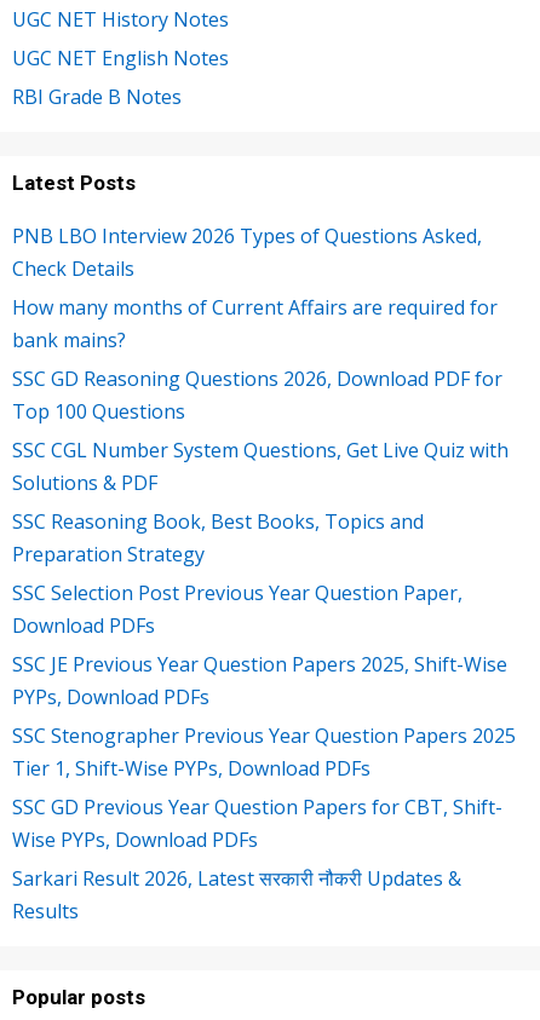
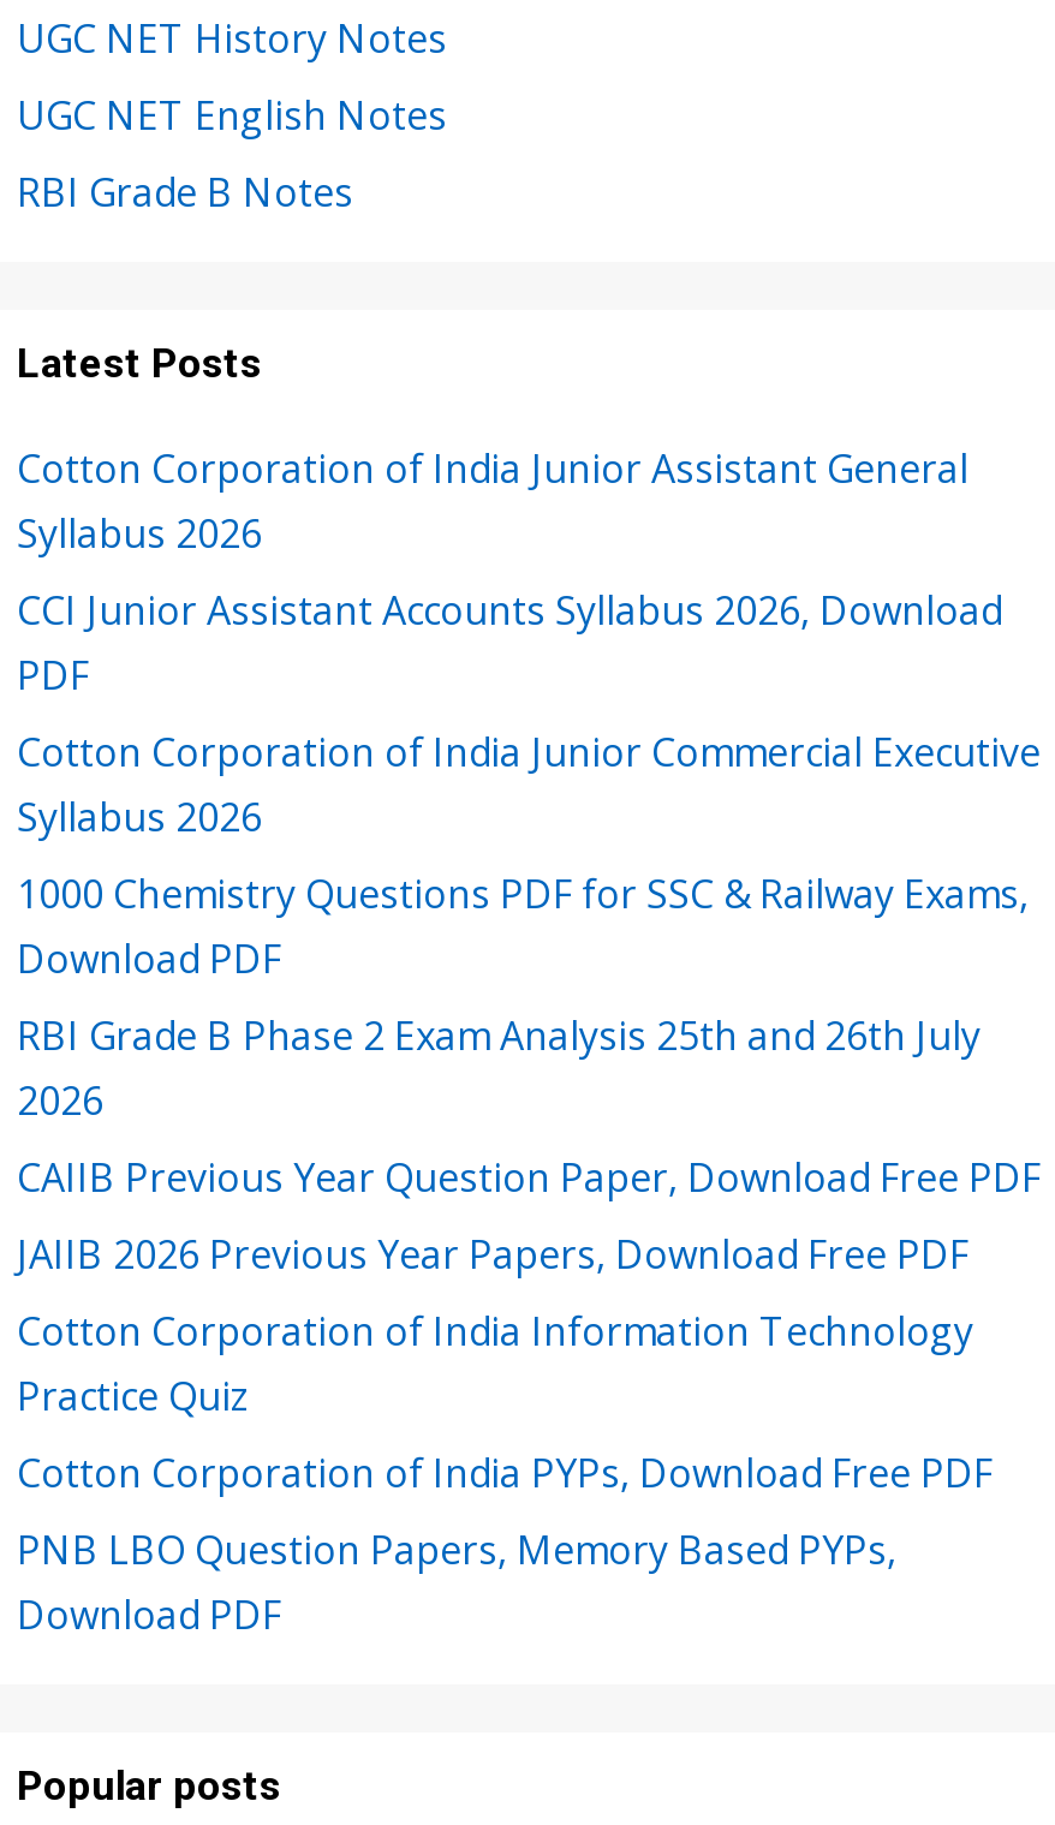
- PNB LBO Interview 2026 Types of Questions Asked,
- Check Details
+ Cotton Corporation of India Junior Assistant General
+ Syllabus 2026

- How many months of Current Affairs are required for
- bank mains?
+ CCI Junior Assistant Accounts Syllabus 2026, Download
+ PDF

- SSC GD Reasoning Questions 2026, Download PDF for
- Top 100 Questions
+ Cotton Corporation of India Junior Commercial Executive
+ Syllabus 2026

- SSC CGL Number System Questions, Get Live Quiz with
- Solutions & PDF
+ 1000 Chemistry Questions PDF for SSC & Railway Exams,
+ Download PDF

- SSC Reasoning Book, Best Books, Topics and
- Preparation Strategy
+ RBI Grade B Phase 2 Exam Analysis 25th and 26th July
+ 2026

- SSC Selection Post Previous Year Question Paper,
- Download PDFs
+ CAIIB Previous Year Question Paper, Download Free PDF

- SSC JE Previous Year Question Papers 2025, Shift-Wise
- PYPs, Download PDFs
+ JAIIB 2026 Previous Year Papers, Download Free PDF

- SSC Stenographer Previous Year Question Papers 2025
- Tier 1, Shift-Wise PYPs, Download PDFs
+ Cotton Corporation of India Information Technology
+ Practice Quiz

- SSC GD Previous Year Question Papers for CBT, Shift-
- Wise PYPs, Download PDFs
+ Cotton Corporation of India PYPs, Download Free PDF

- Sarkari Result 2026, Latest सरकारी नौकरी Updates &
- Results
+ PNB LBO Question Papers, Memory Based PYPs,
+ Download PDF
